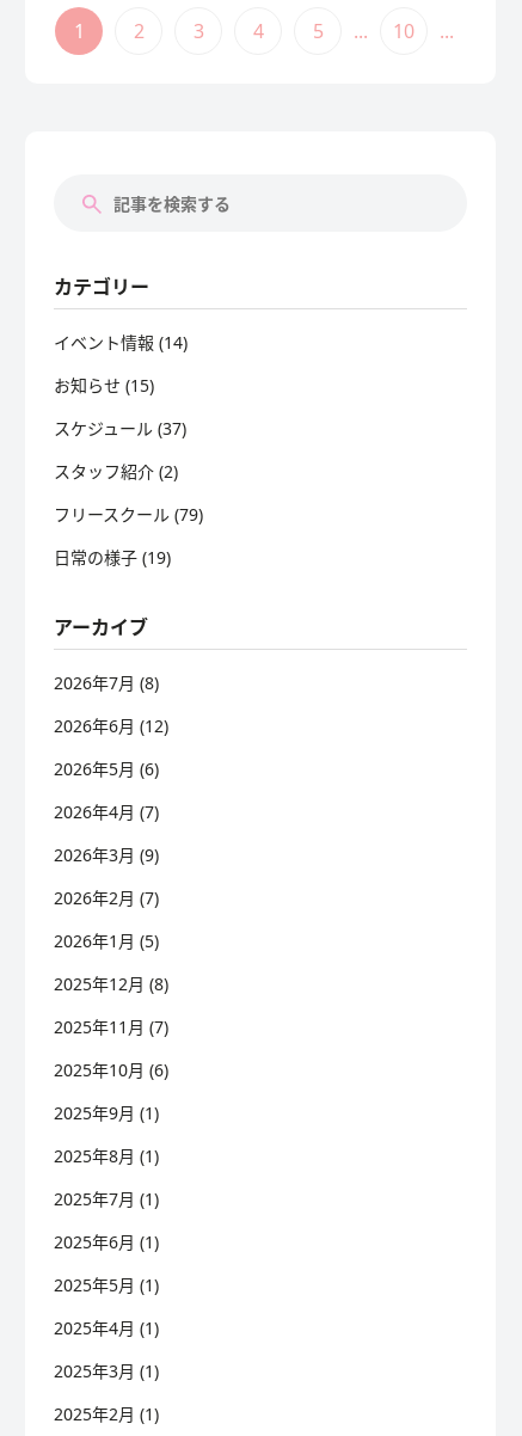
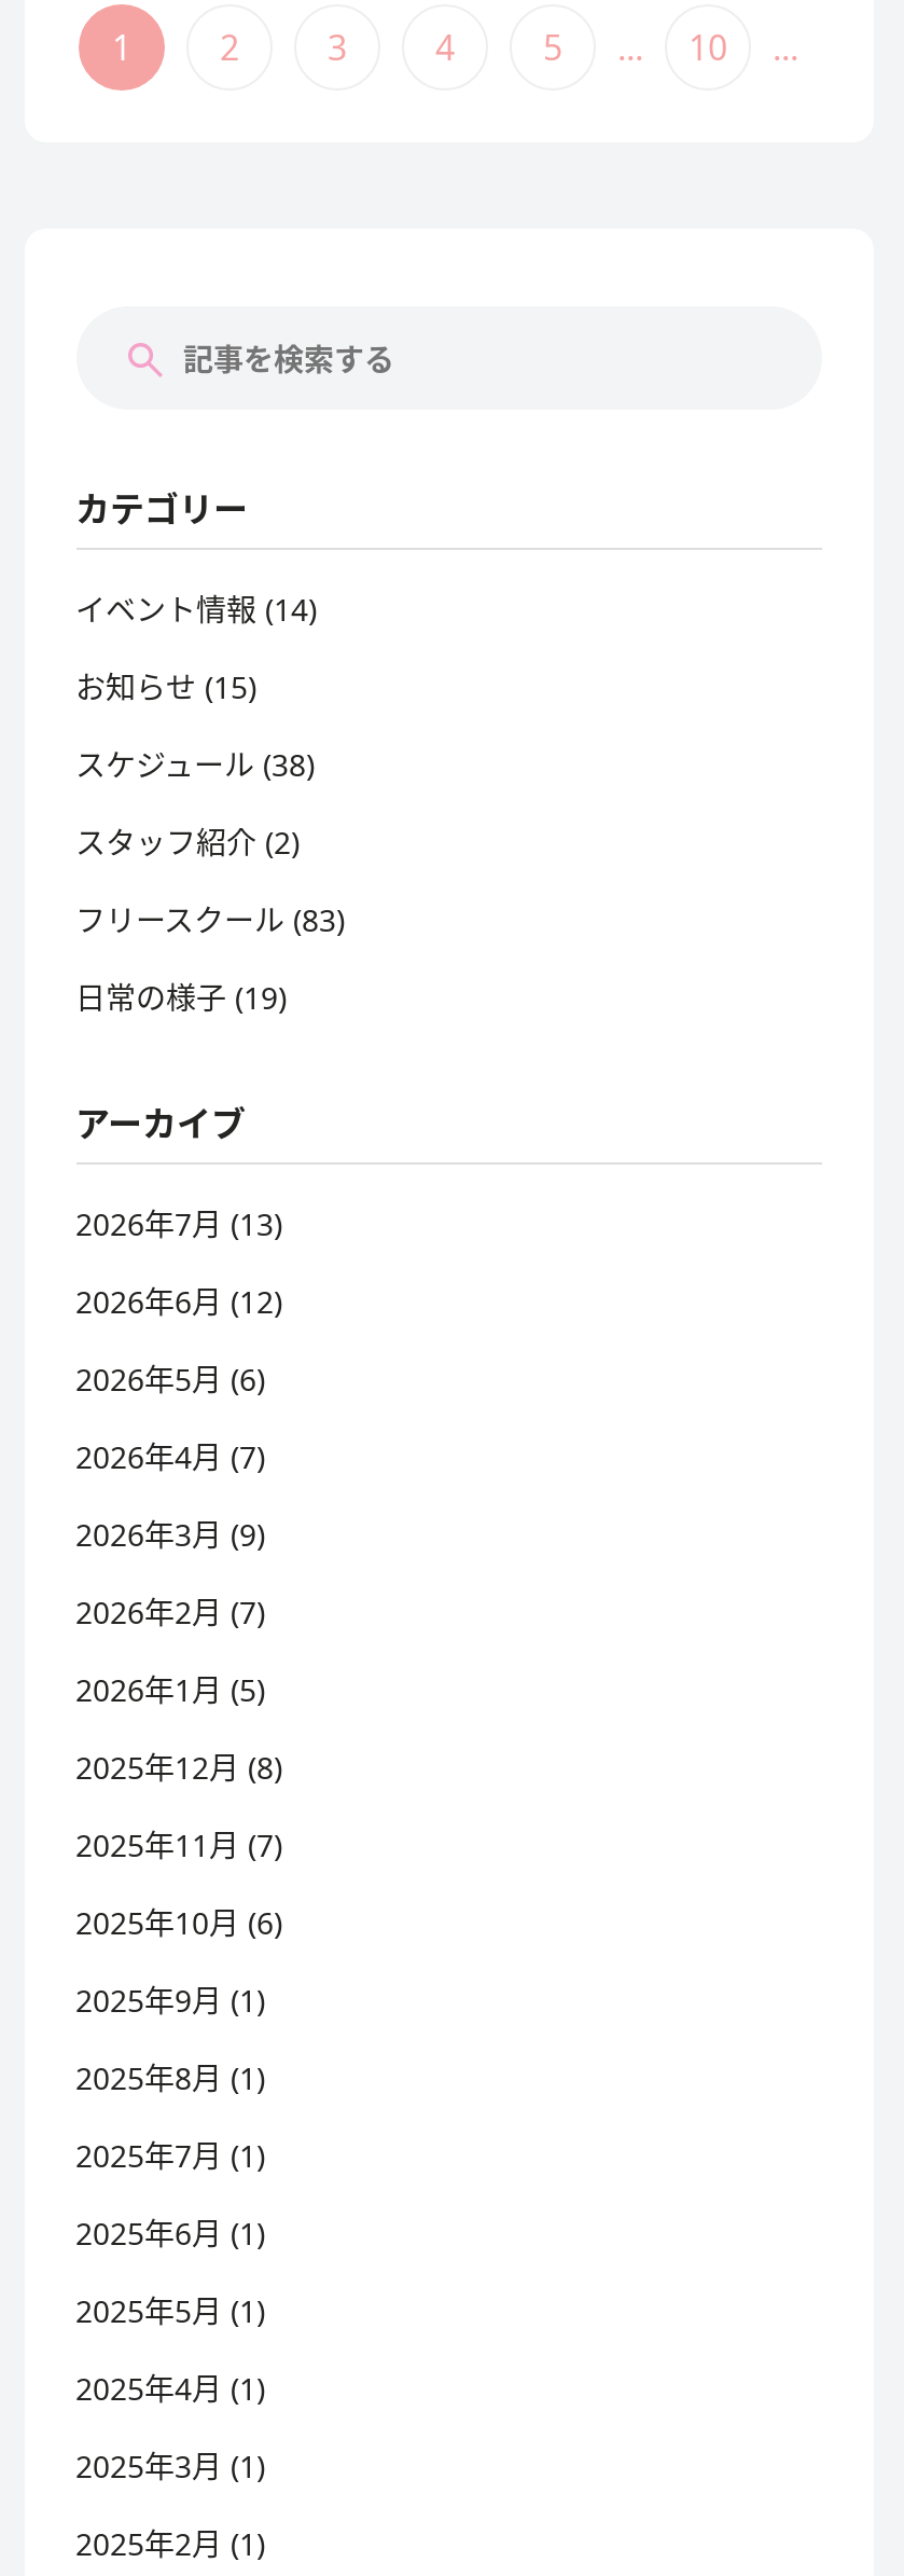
- スケジュール(37)
+ スケジュール(38)

- フリースクール(79)
+ フリースクール(83)

- 2026年7月(8)
+ 2026年7月(13)
